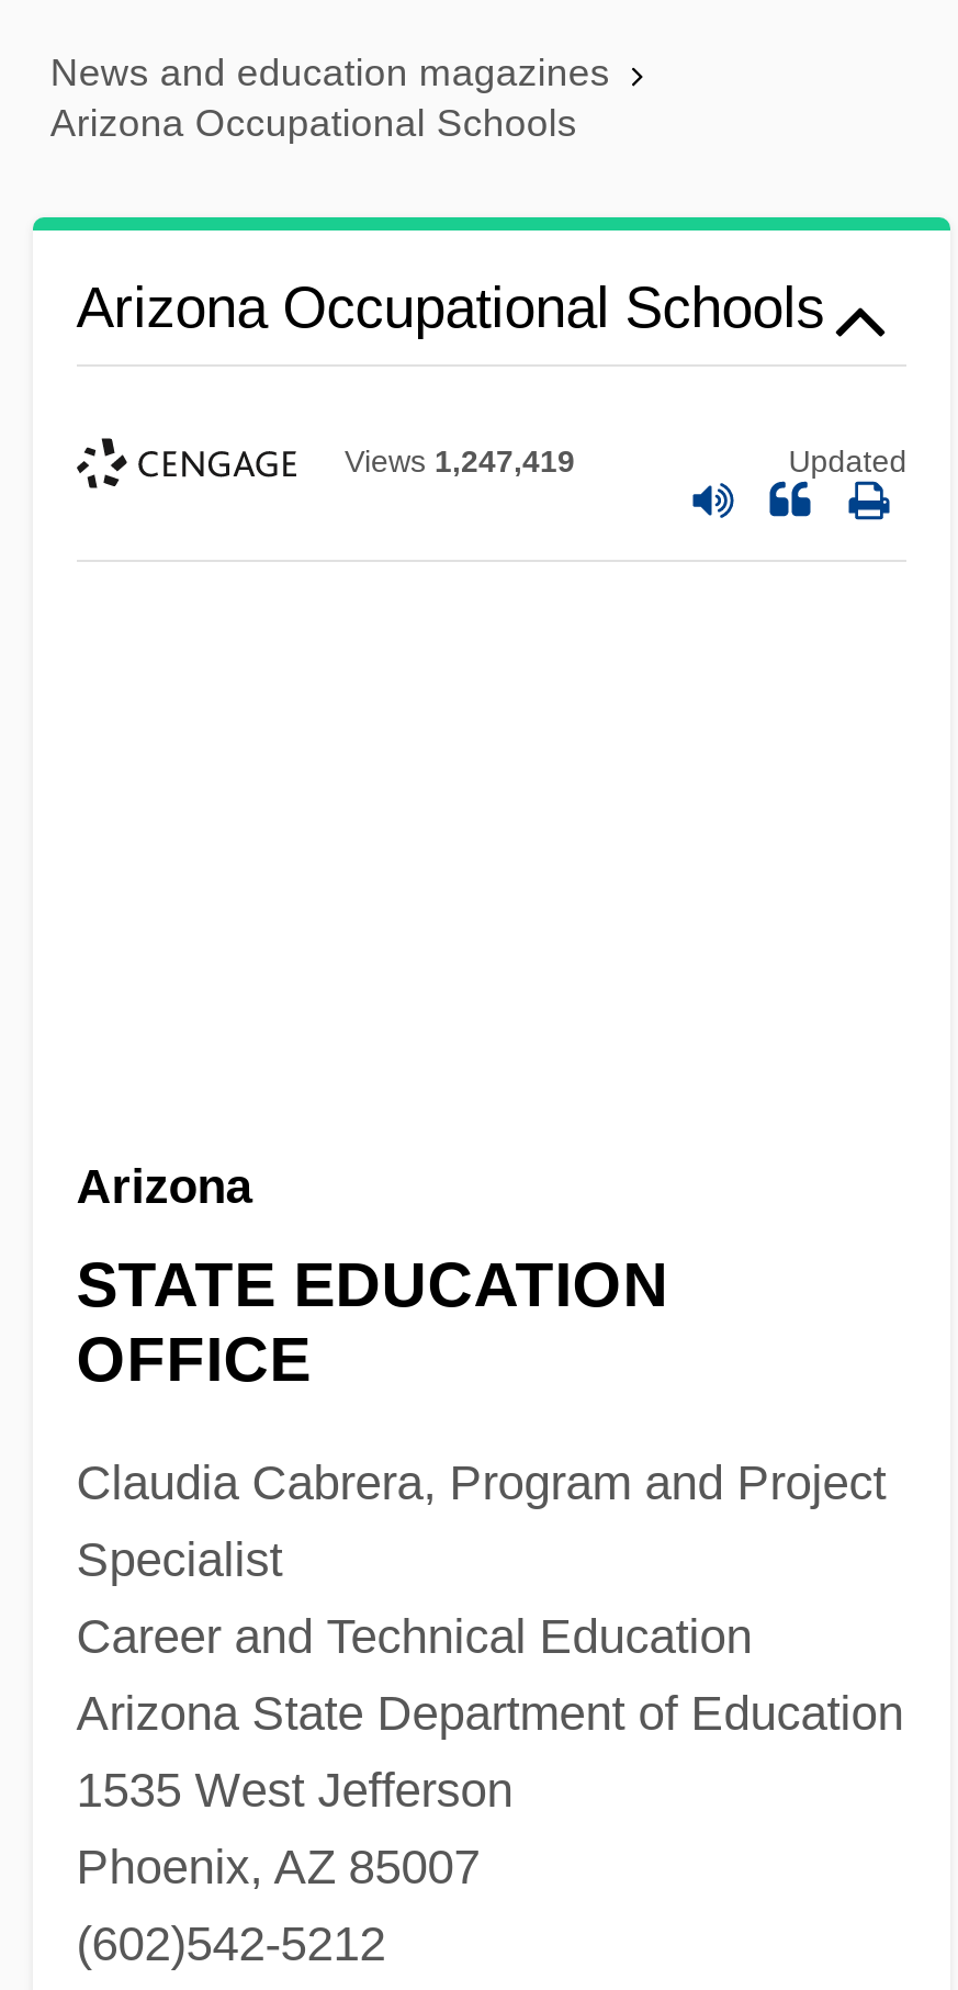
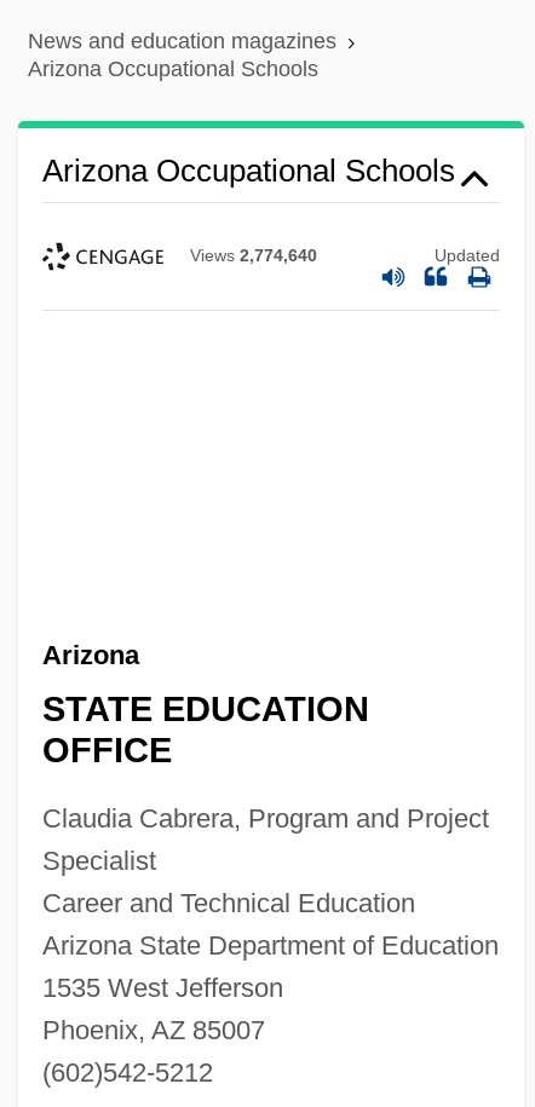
- Views 1,247,419
+ Views 2,774,640
